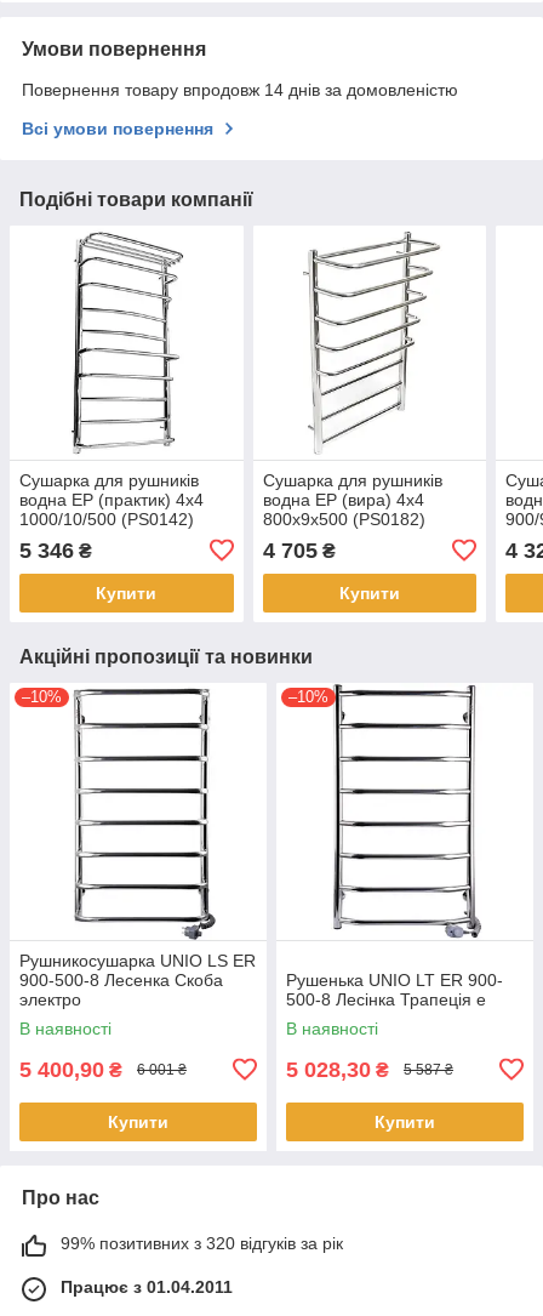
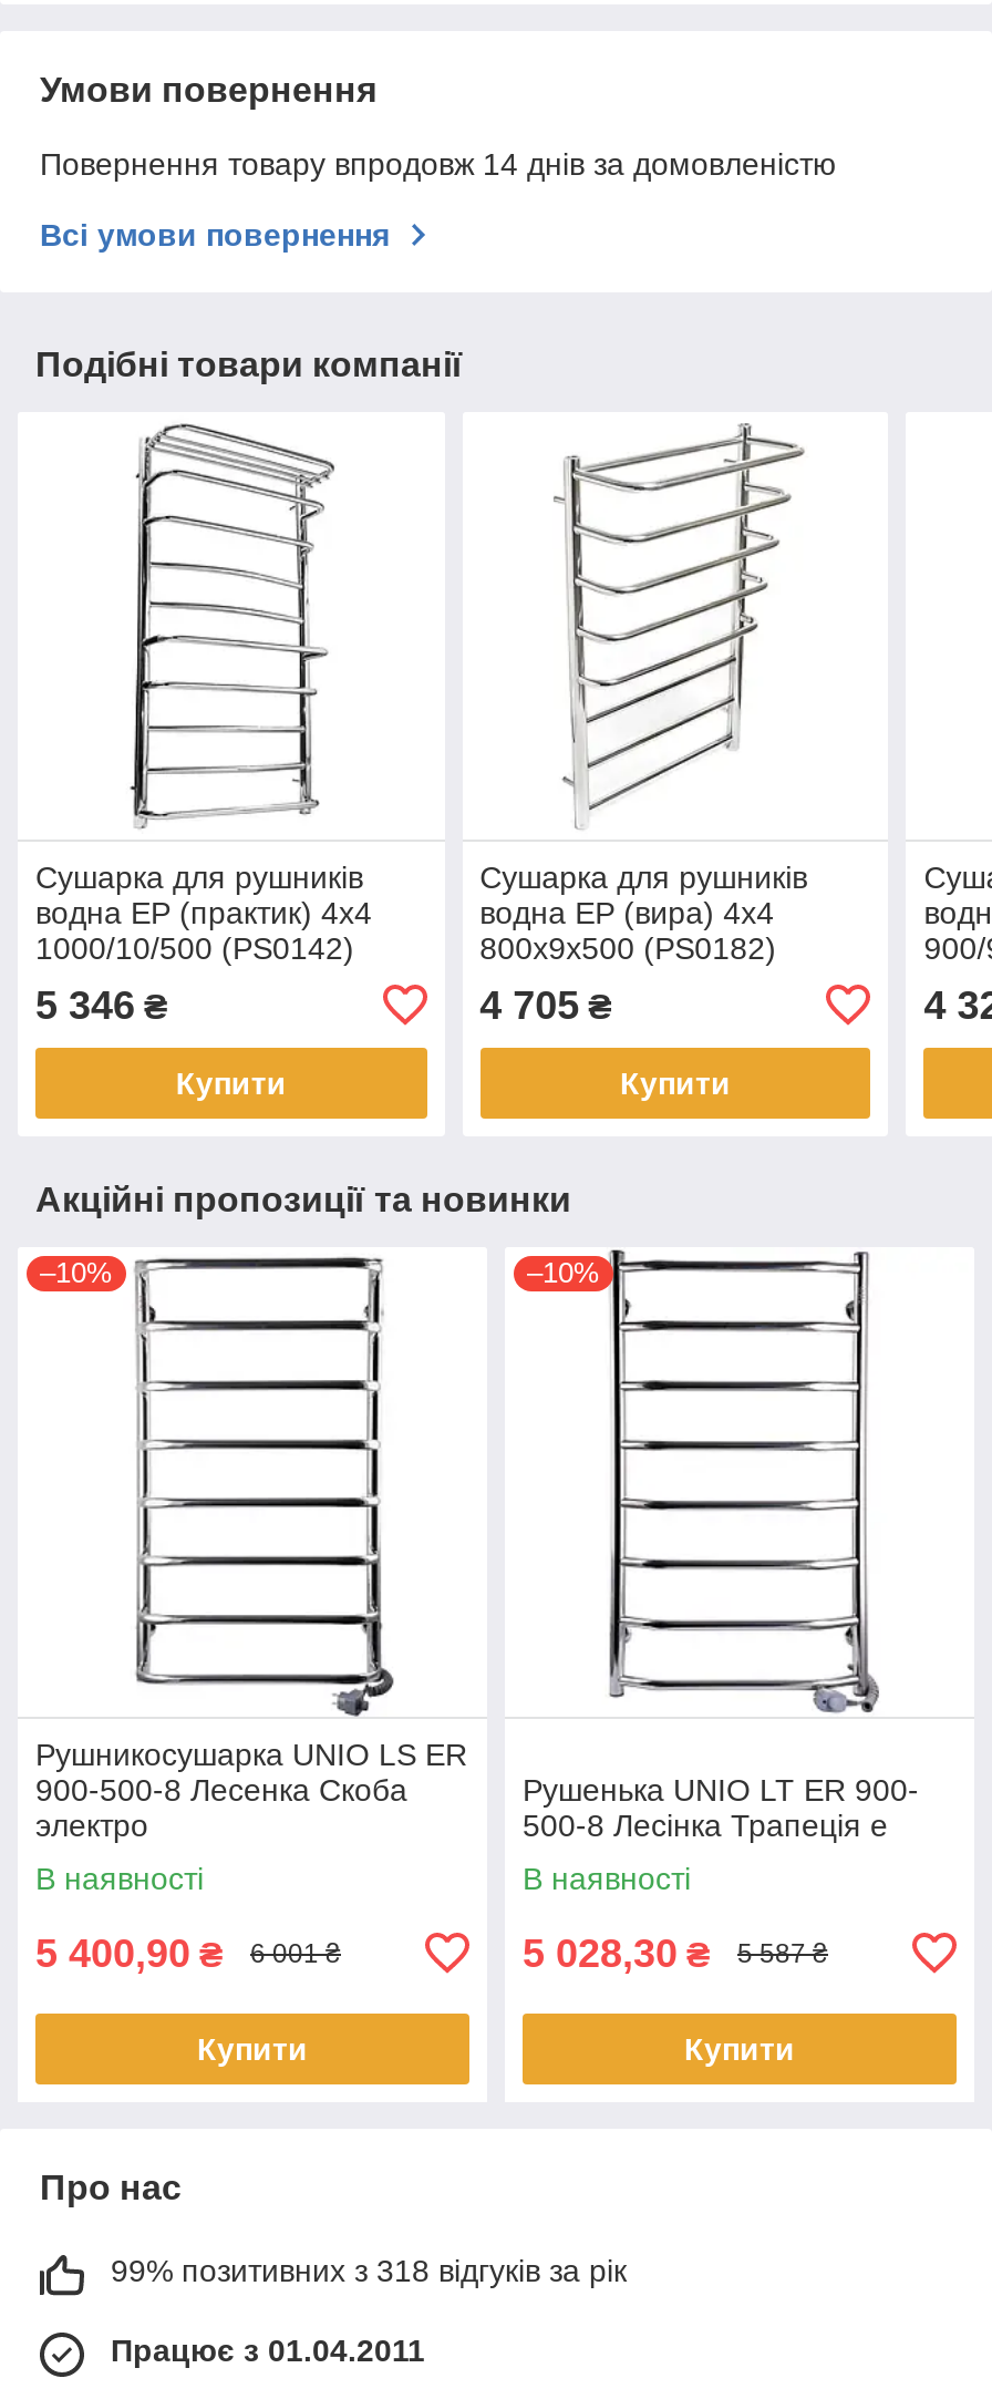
- 99% позитивних з 320 відгуків за рік
+ 99% позитивних з 318 відгуків за рік
